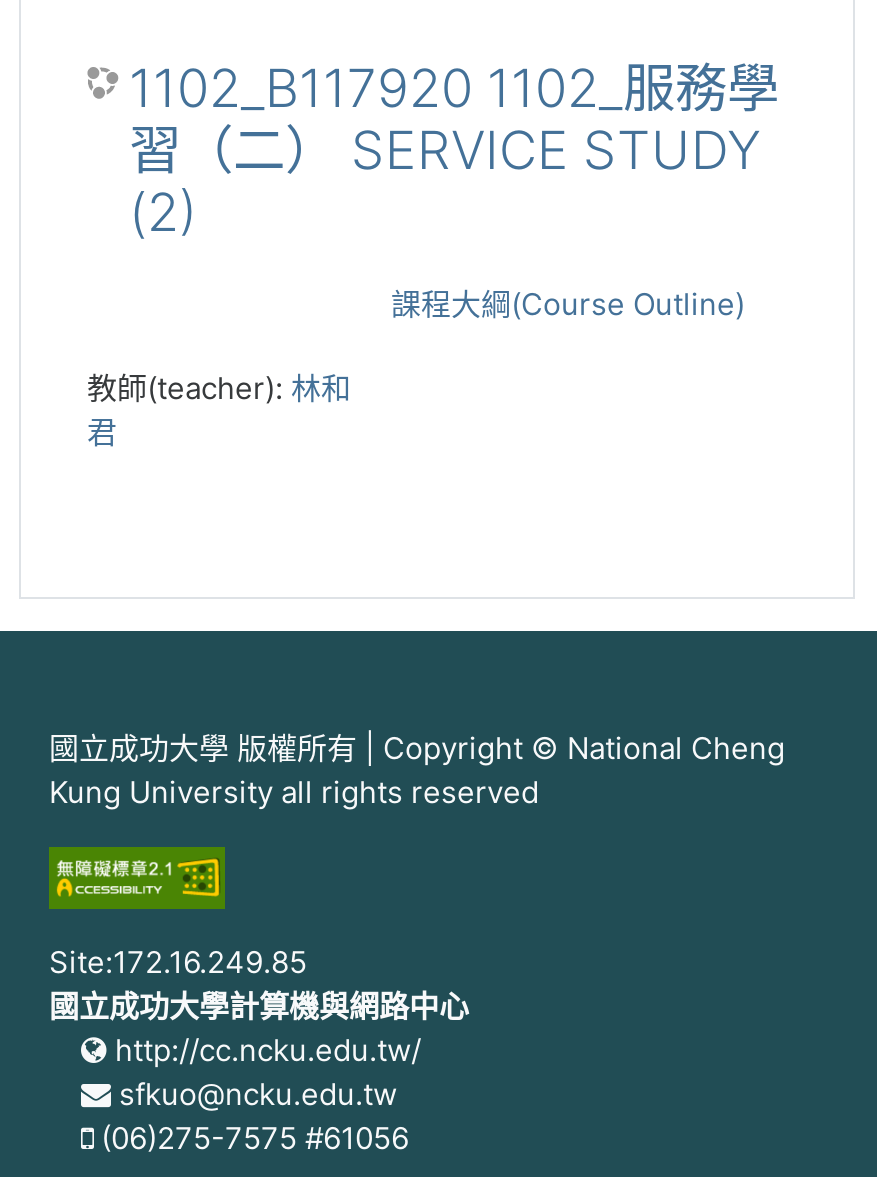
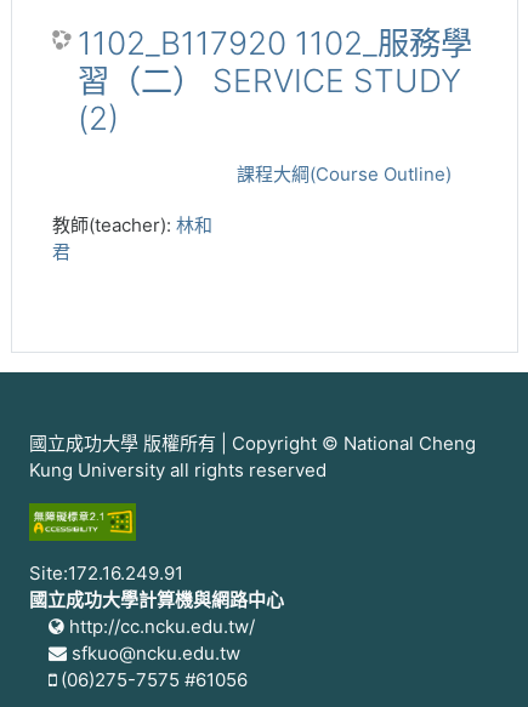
- Site:172.16.249.85
+ Site:172.16.249.91
